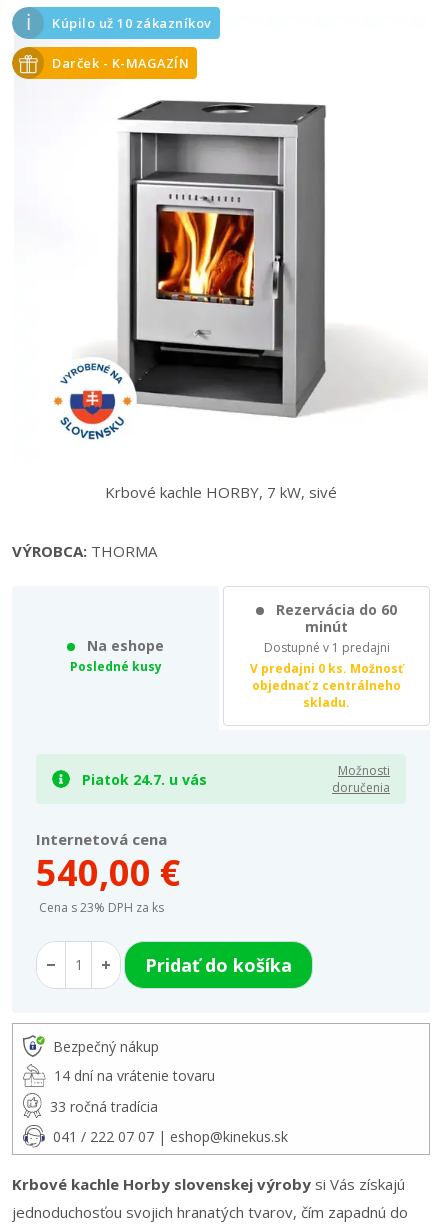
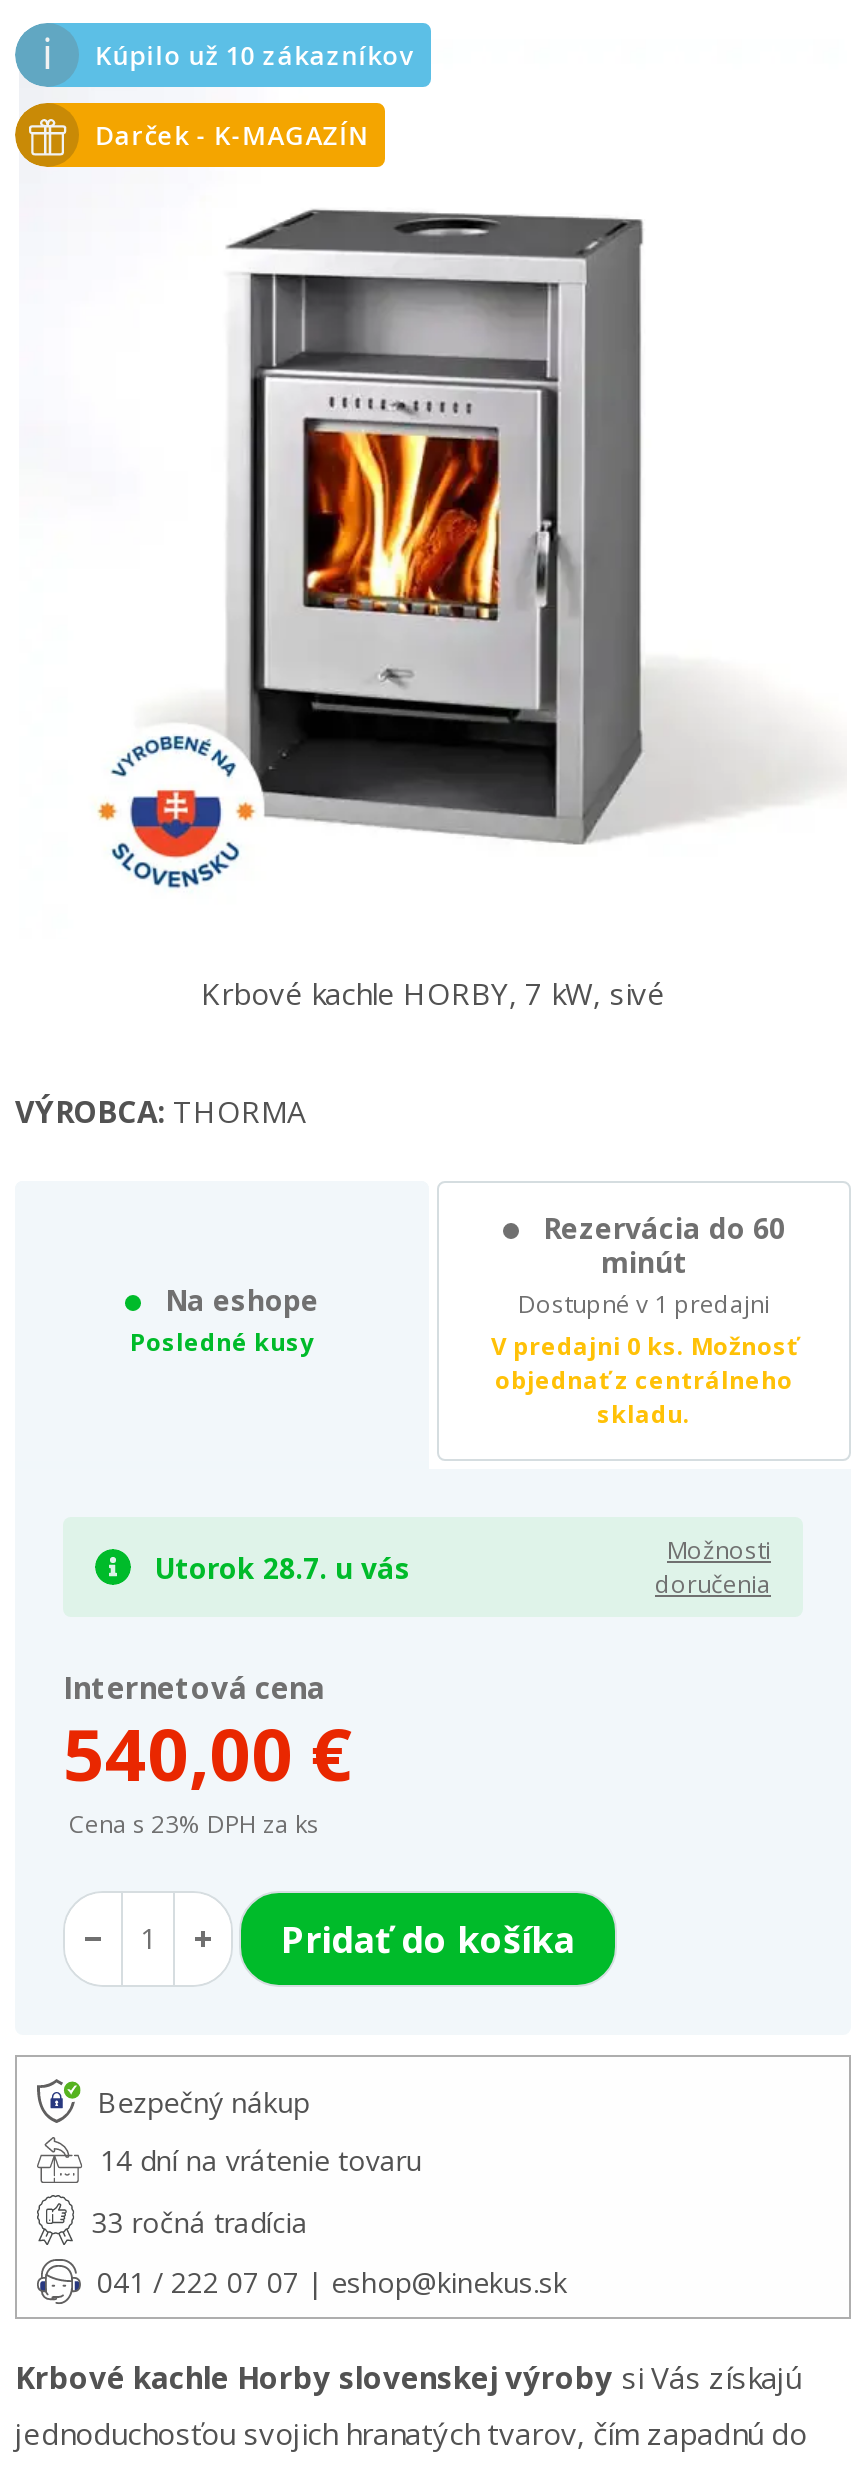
- piatok 24.7. u vás
+ utorok 28.7. u vás
